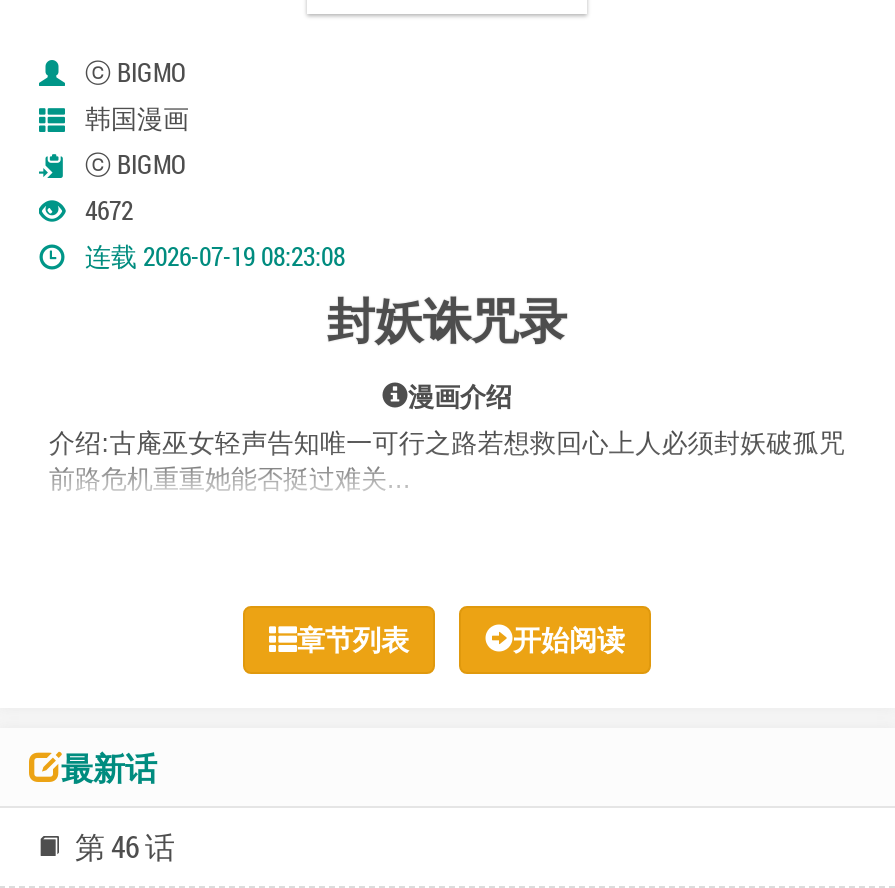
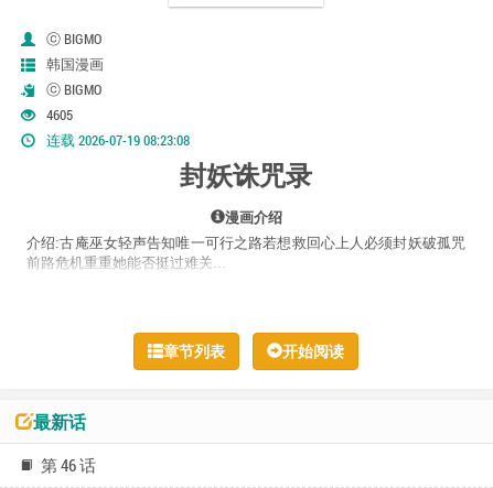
- 4672
+ 4605
